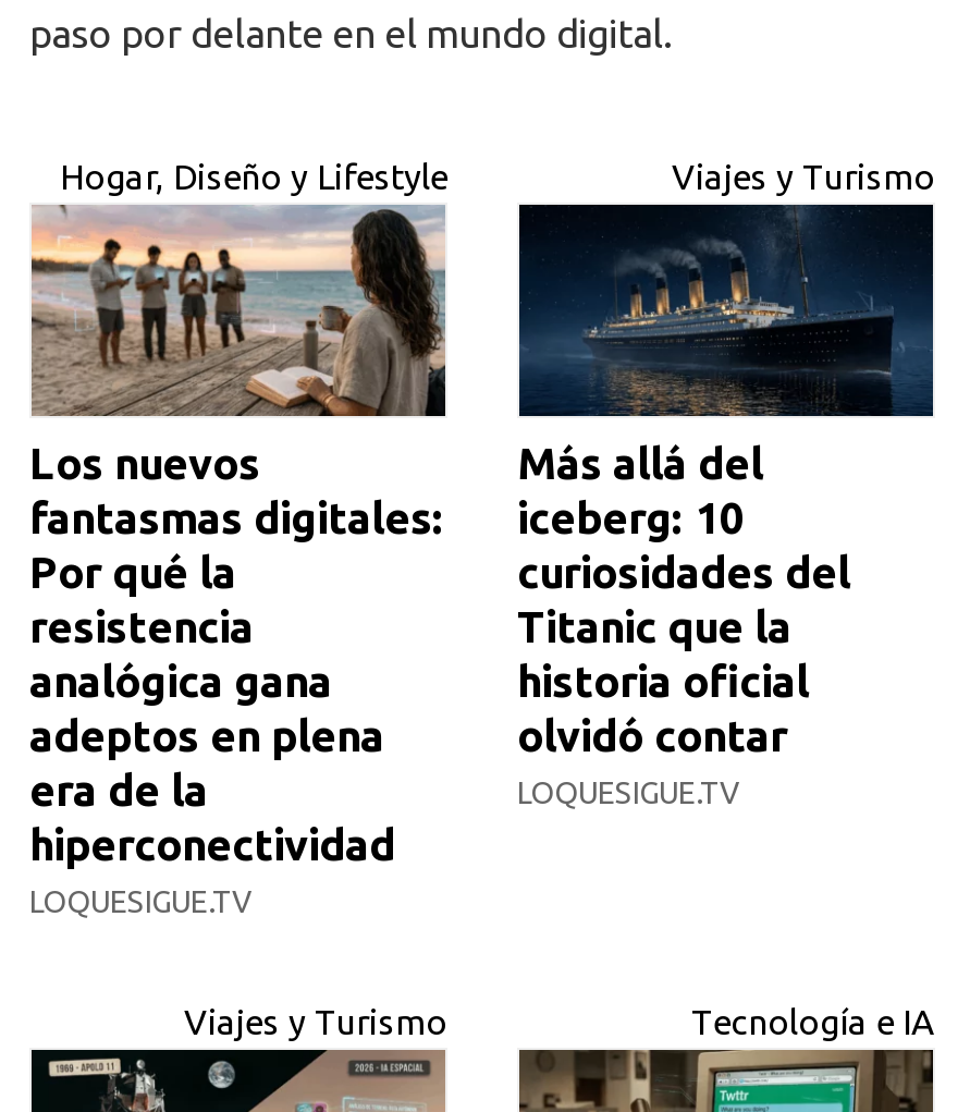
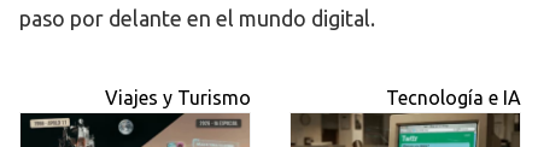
- Hogar, Diseño y Lifestyle

- Viajes y Turismo

- [image]
- Los nuevos
- fantasmas digitales:
- Por qué la
- resistencia
- analógica gana
- adeptos en plena
- era de la
- hiperconectividad
- LOQUESIGUE.TV

- [image]
- Más allá del
- iceberg: 10
- curiosidades del
- Titanic que la
- historia oficial
- olvidó contar
- LOQUESIGUE.TV
